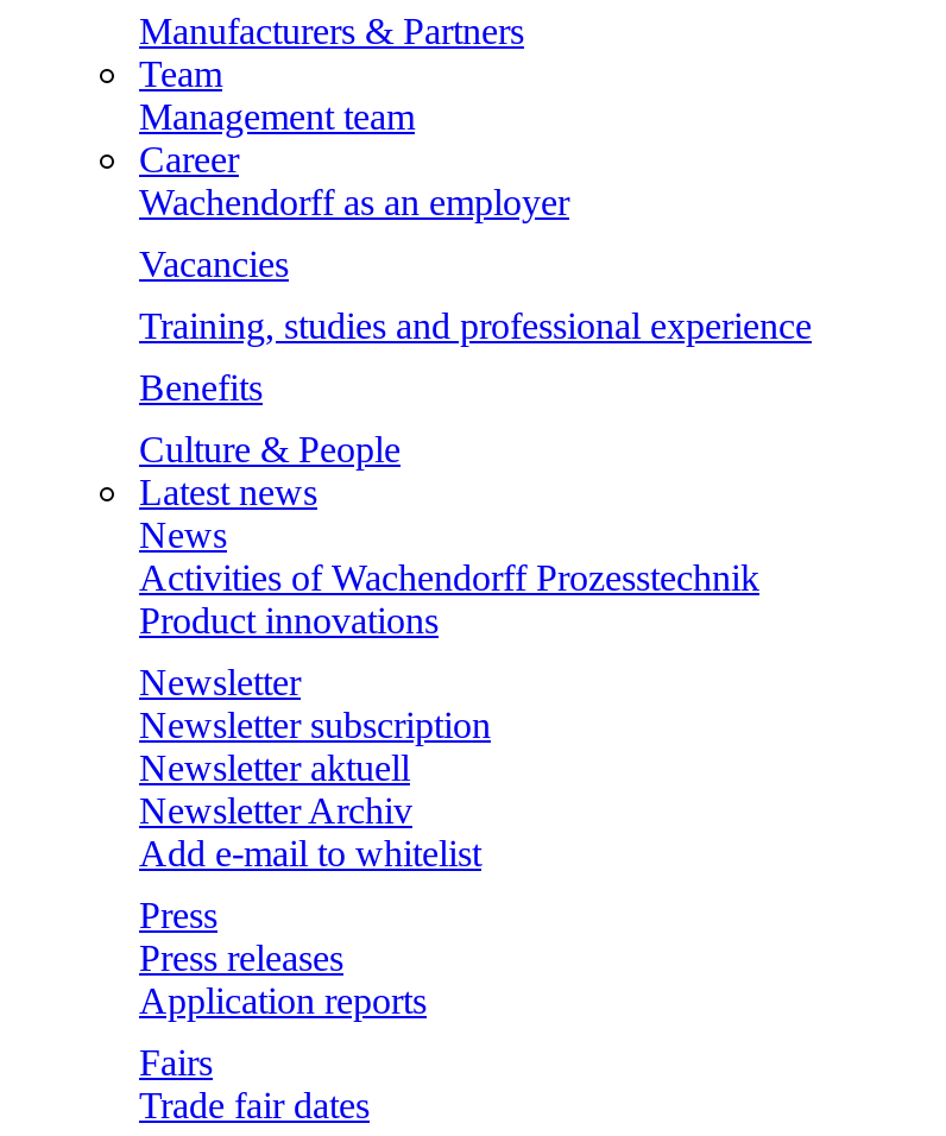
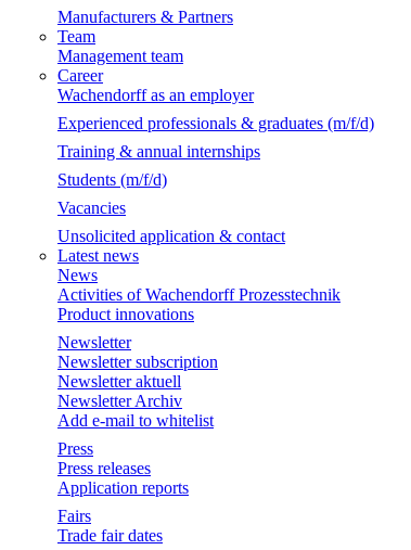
+ Experienced professionals & graduates (m/f/d)
+ Training & annual internships
+ Students (m/f/d)

moved down: Vacancies

- Training, studies and professional experience
- Benefits
- Culture & People
+ Unsolicited application & contact
